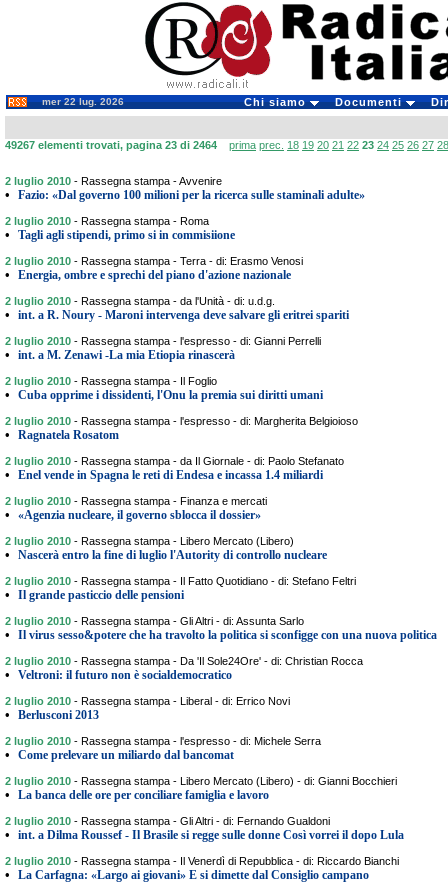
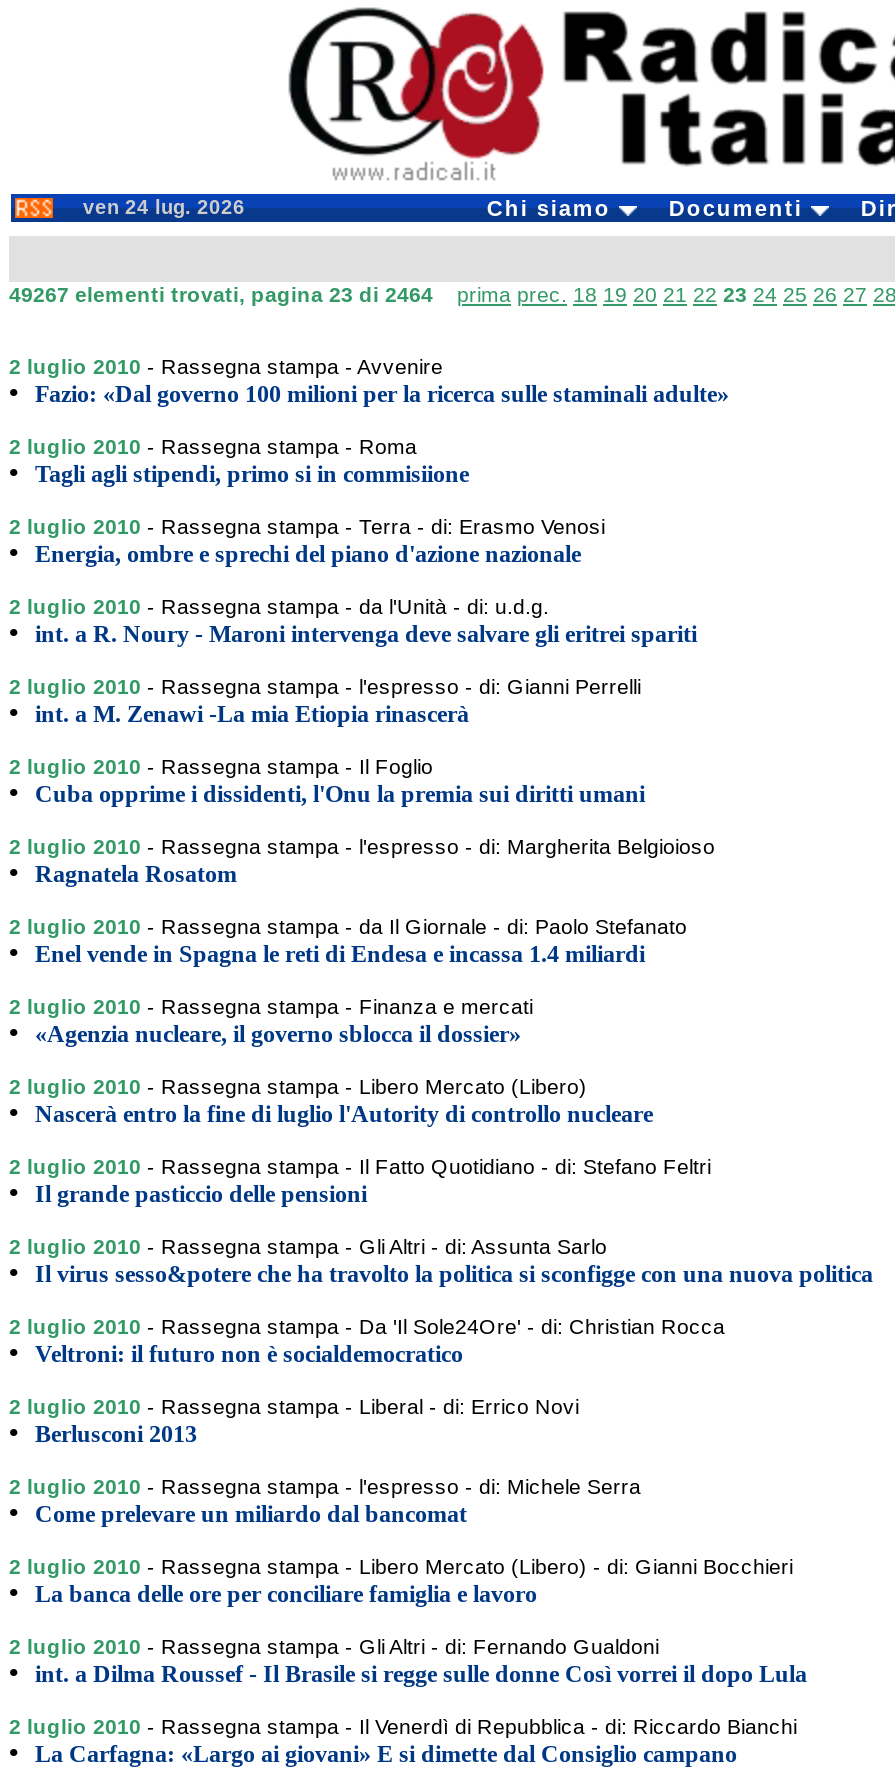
- mer 22 lug. 2026
+ ven 24 lug. 2026
